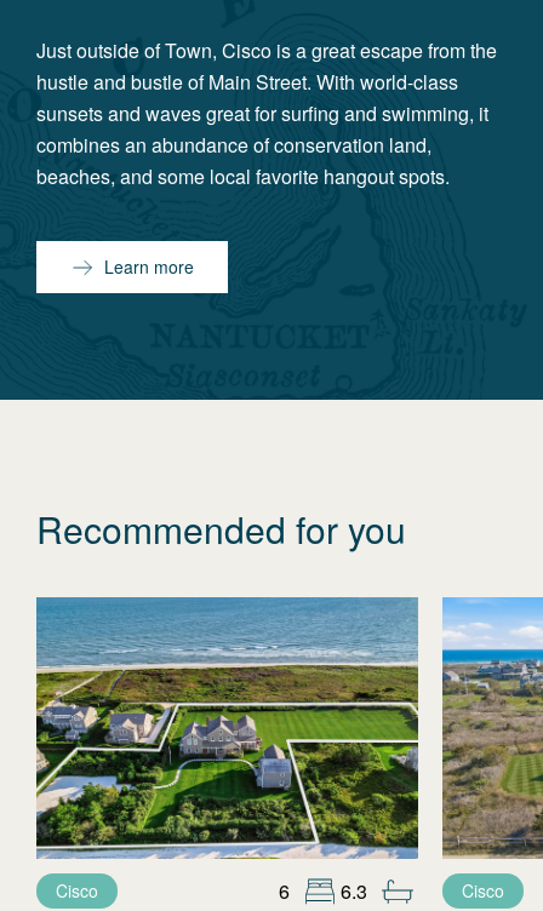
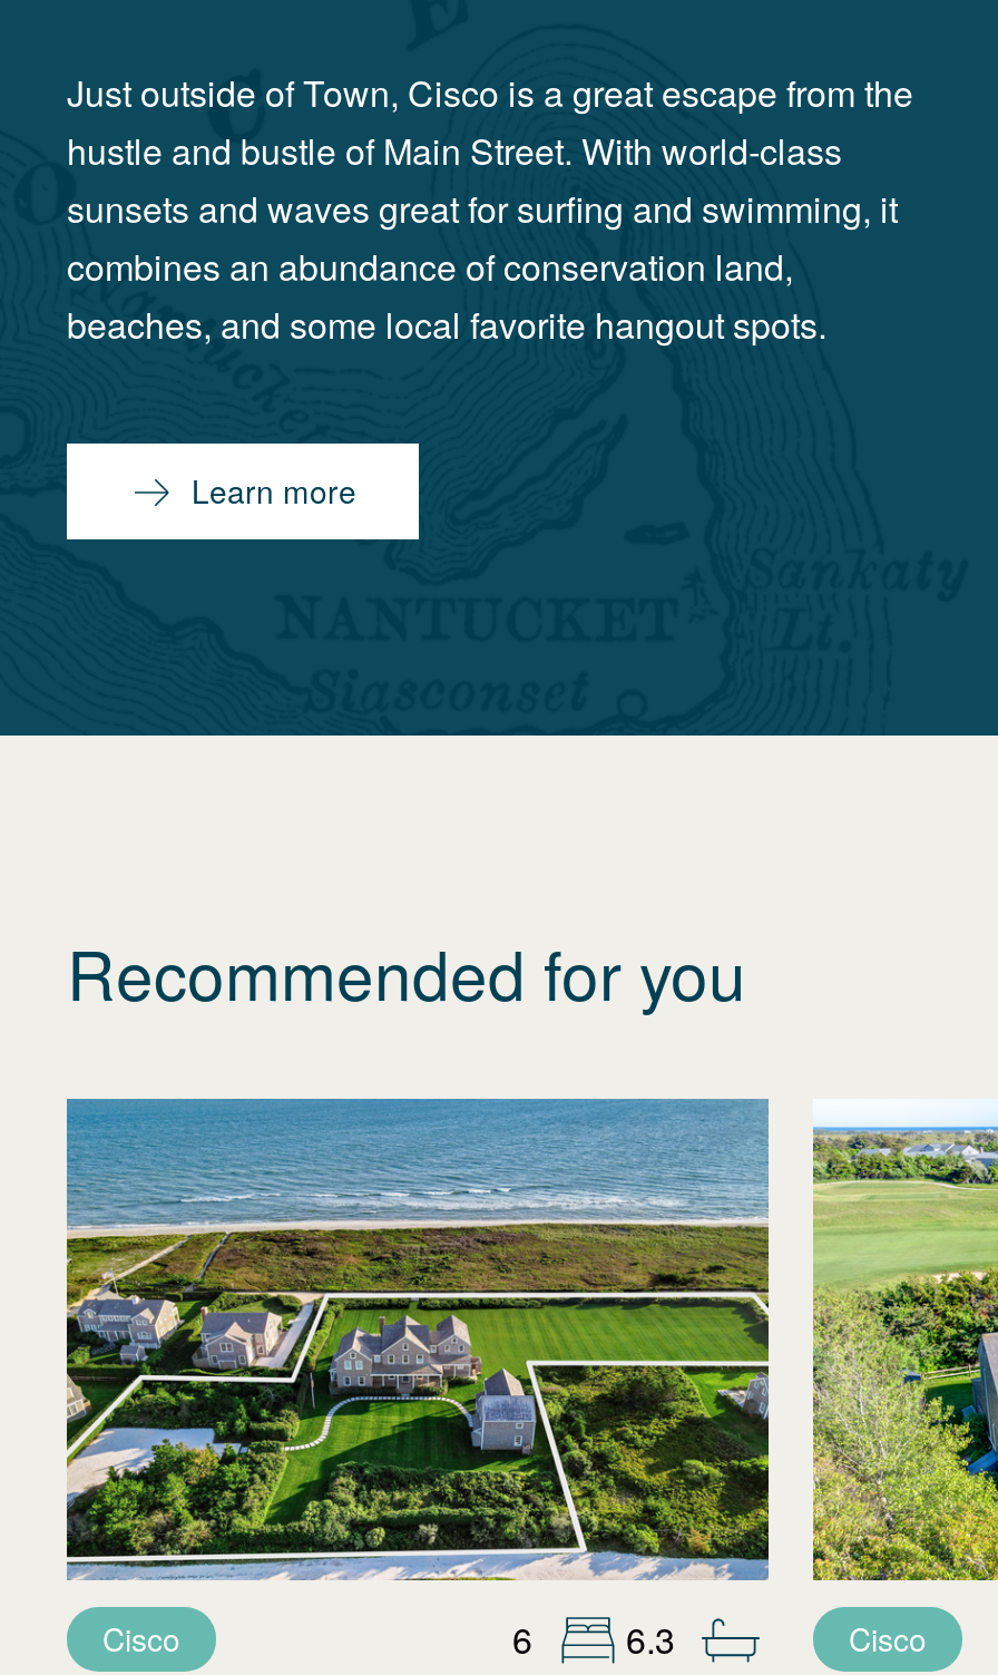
- [image]
+ [image]
